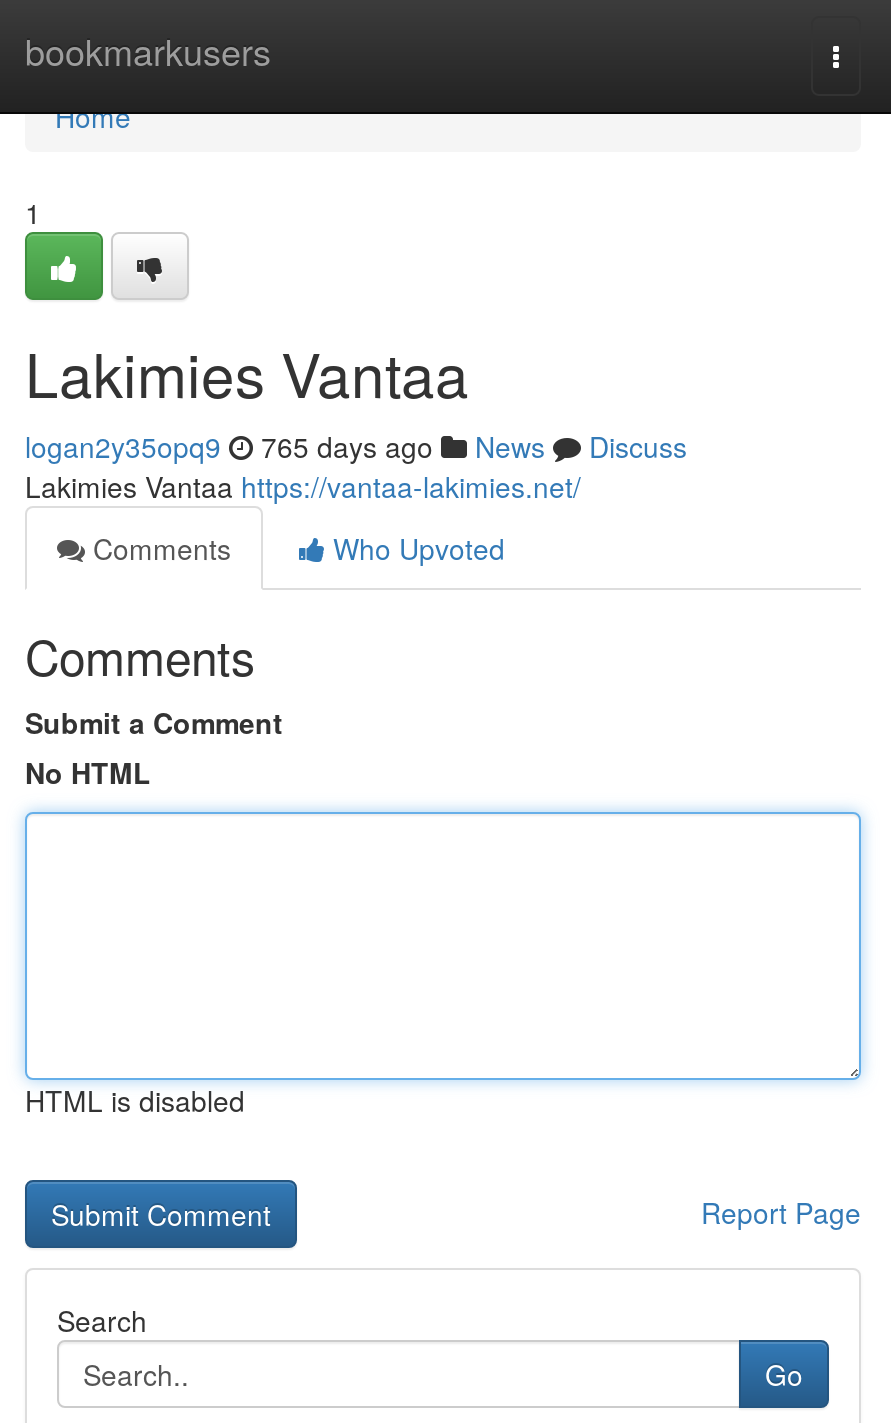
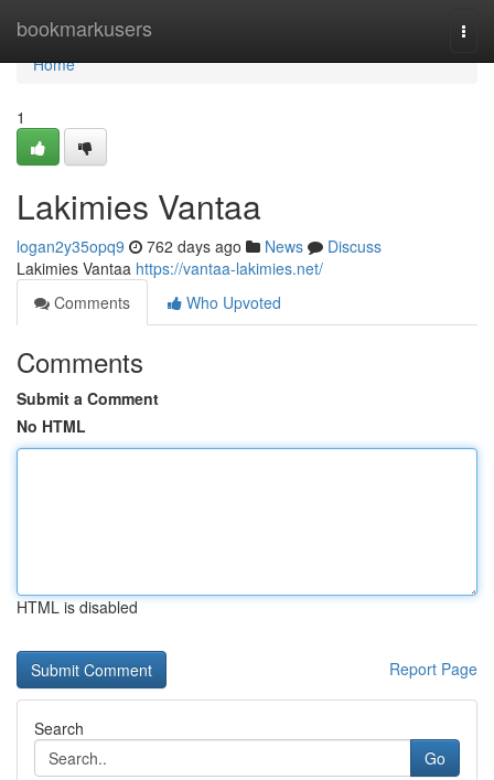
- logan2y35opq9 765 days ago News Discuss
+ logan2y35opq9 762 days ago News Discuss
